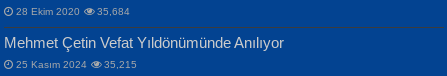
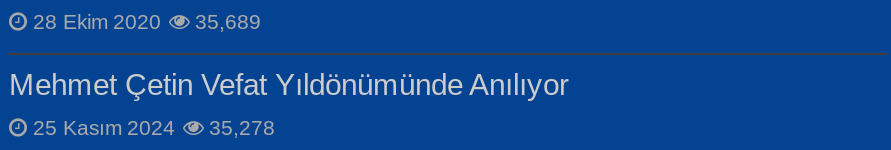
- 28 Ekim 2020 35,684
+ 28 Ekim 2020 35,689

- 25 Kasım 2024 35,215
+ 25 Kasım 2024 35,278
